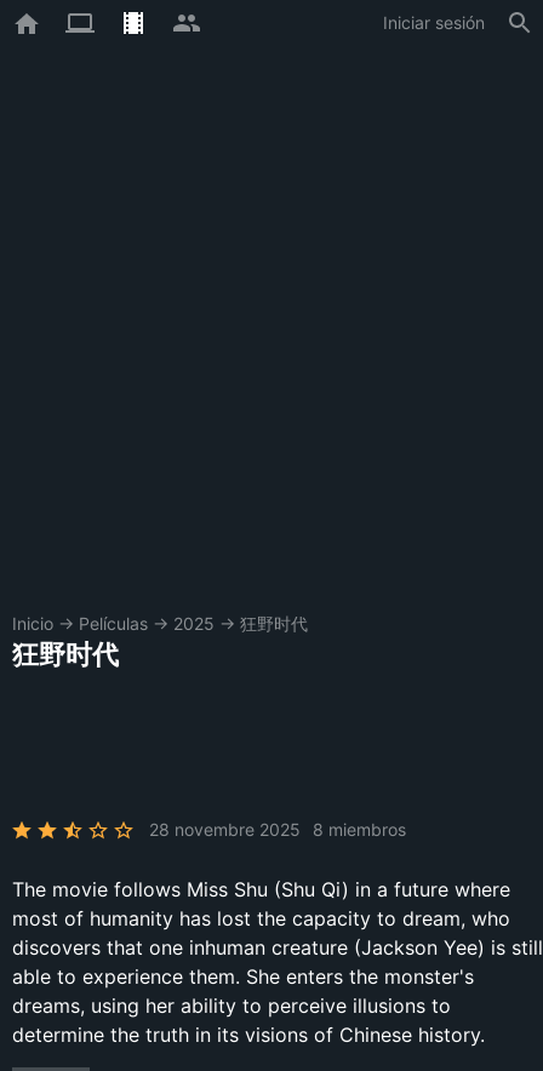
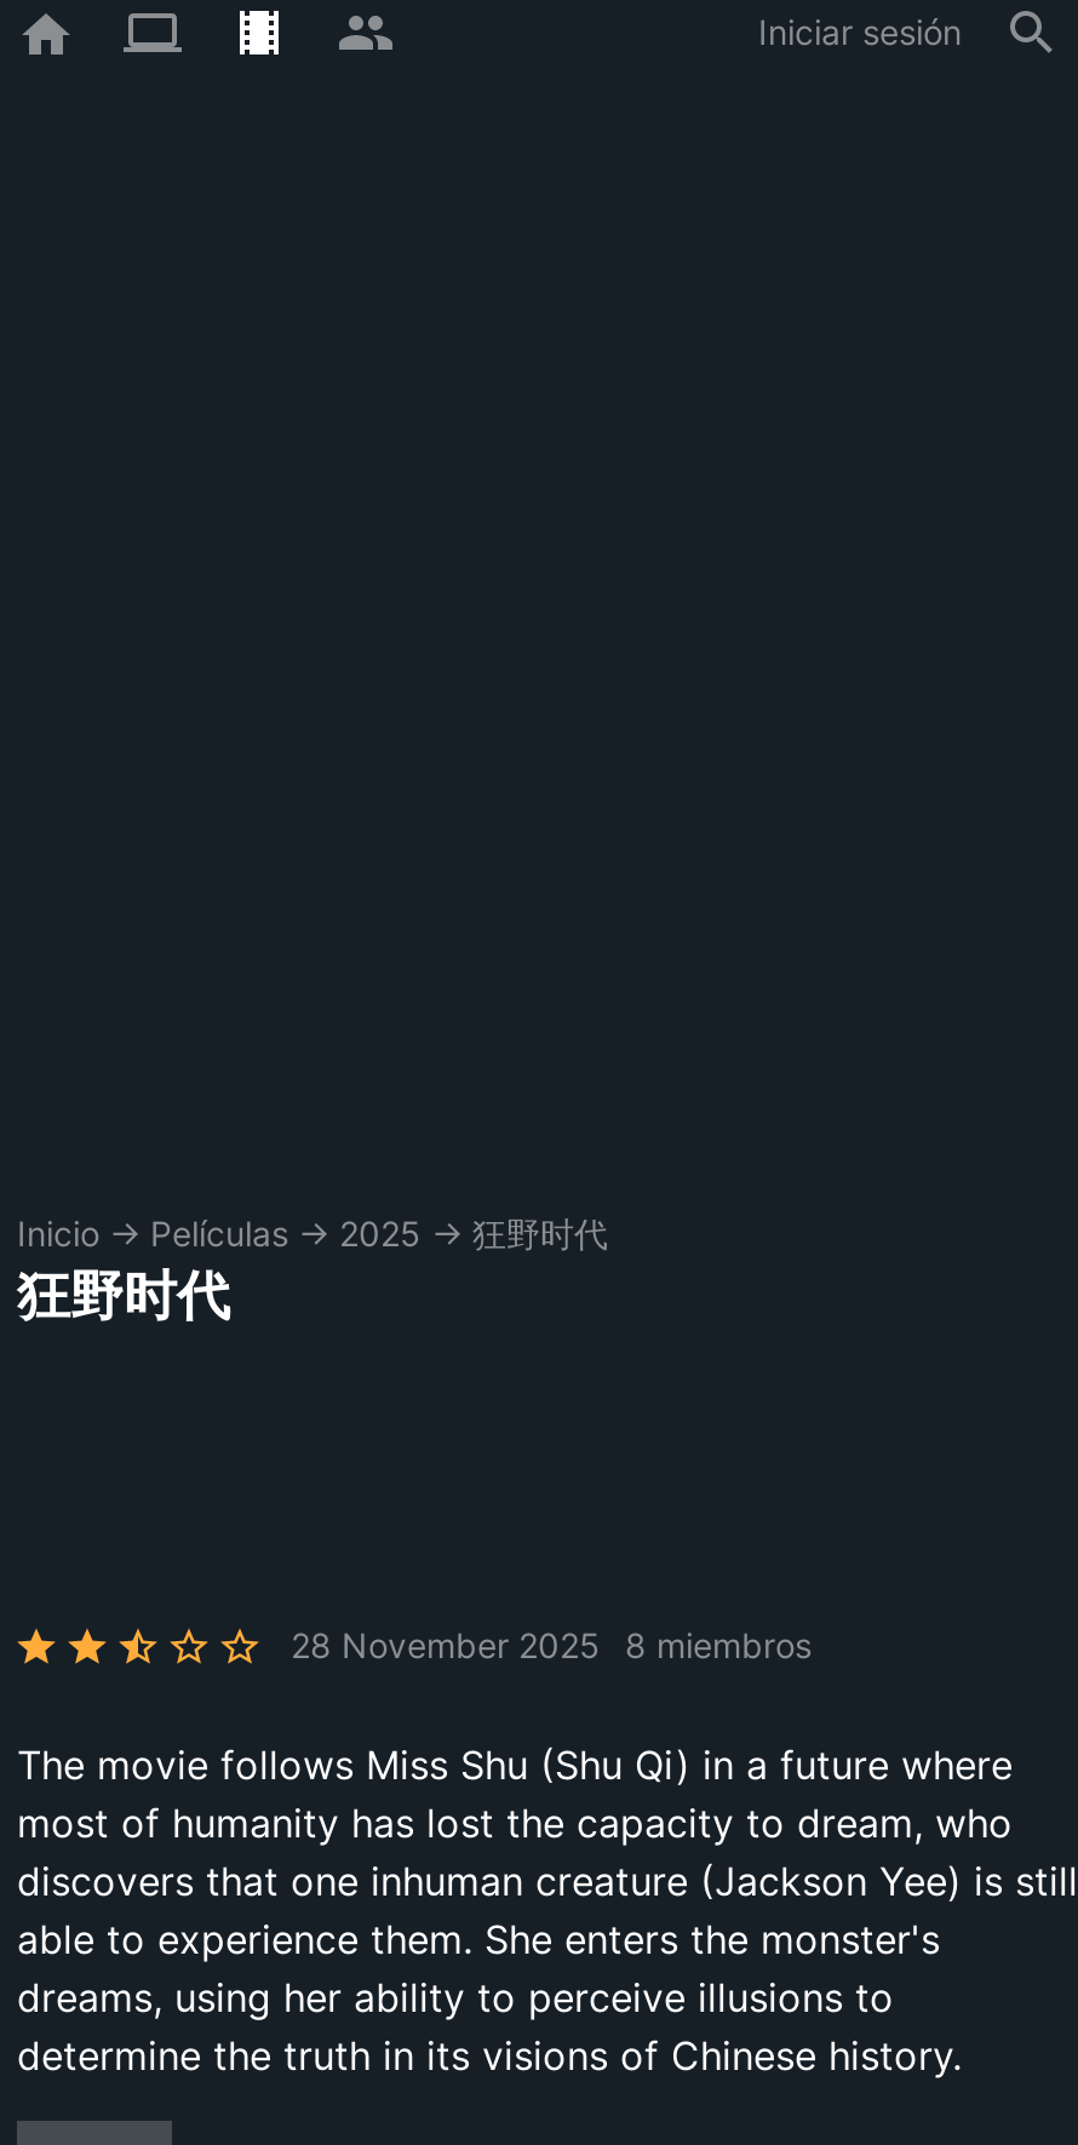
- 28 novembre 2025 8 miembros
+ 28 November 2025 8 miembros
